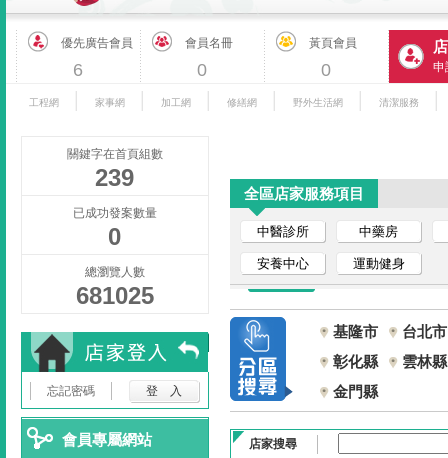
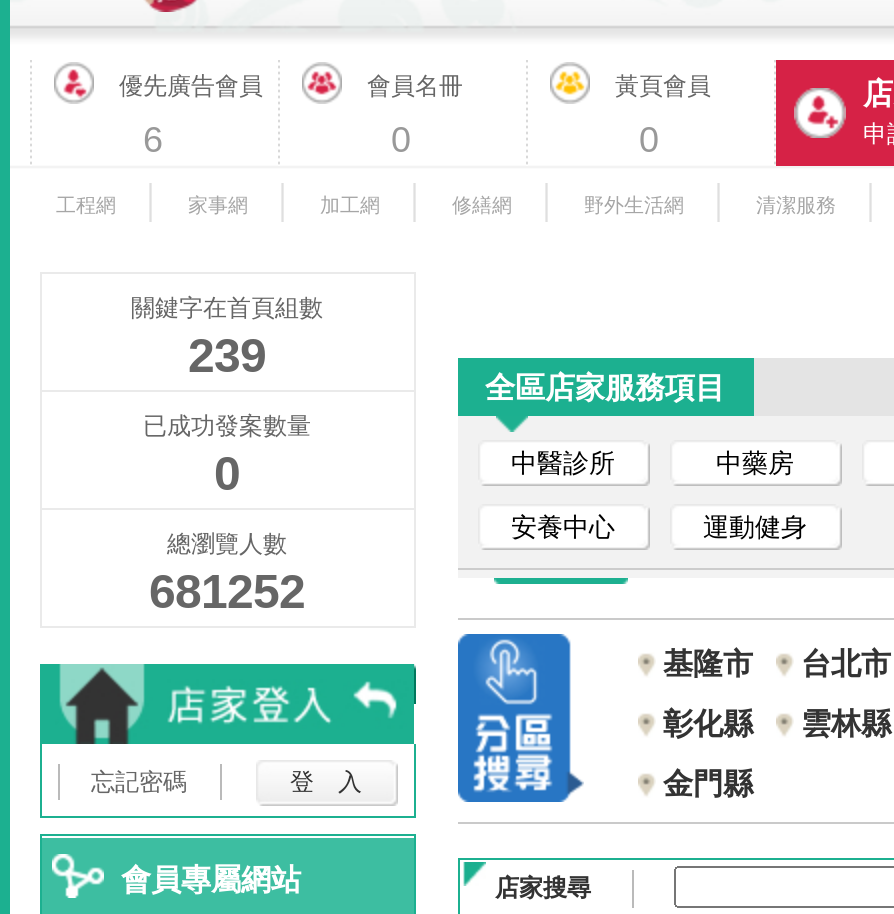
- 681025
+ 681252
